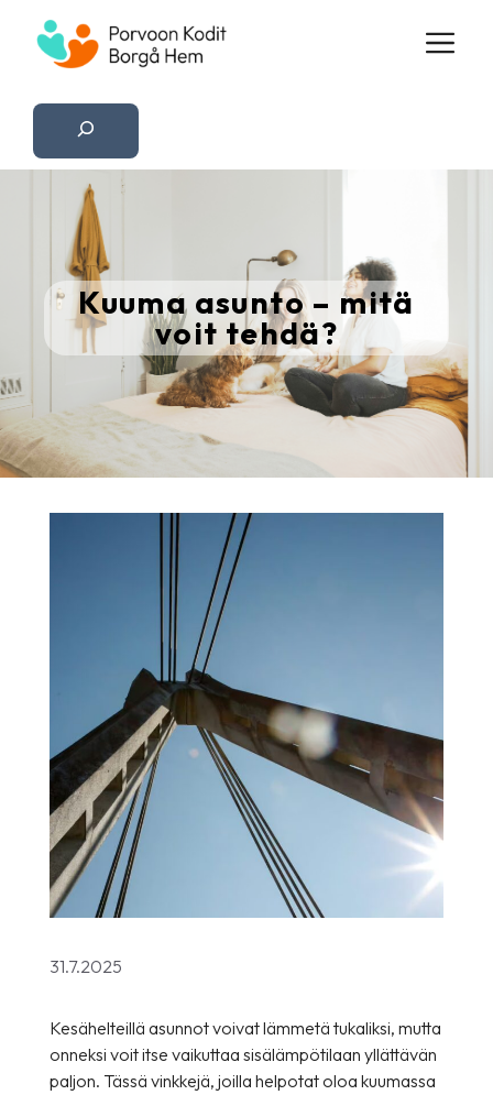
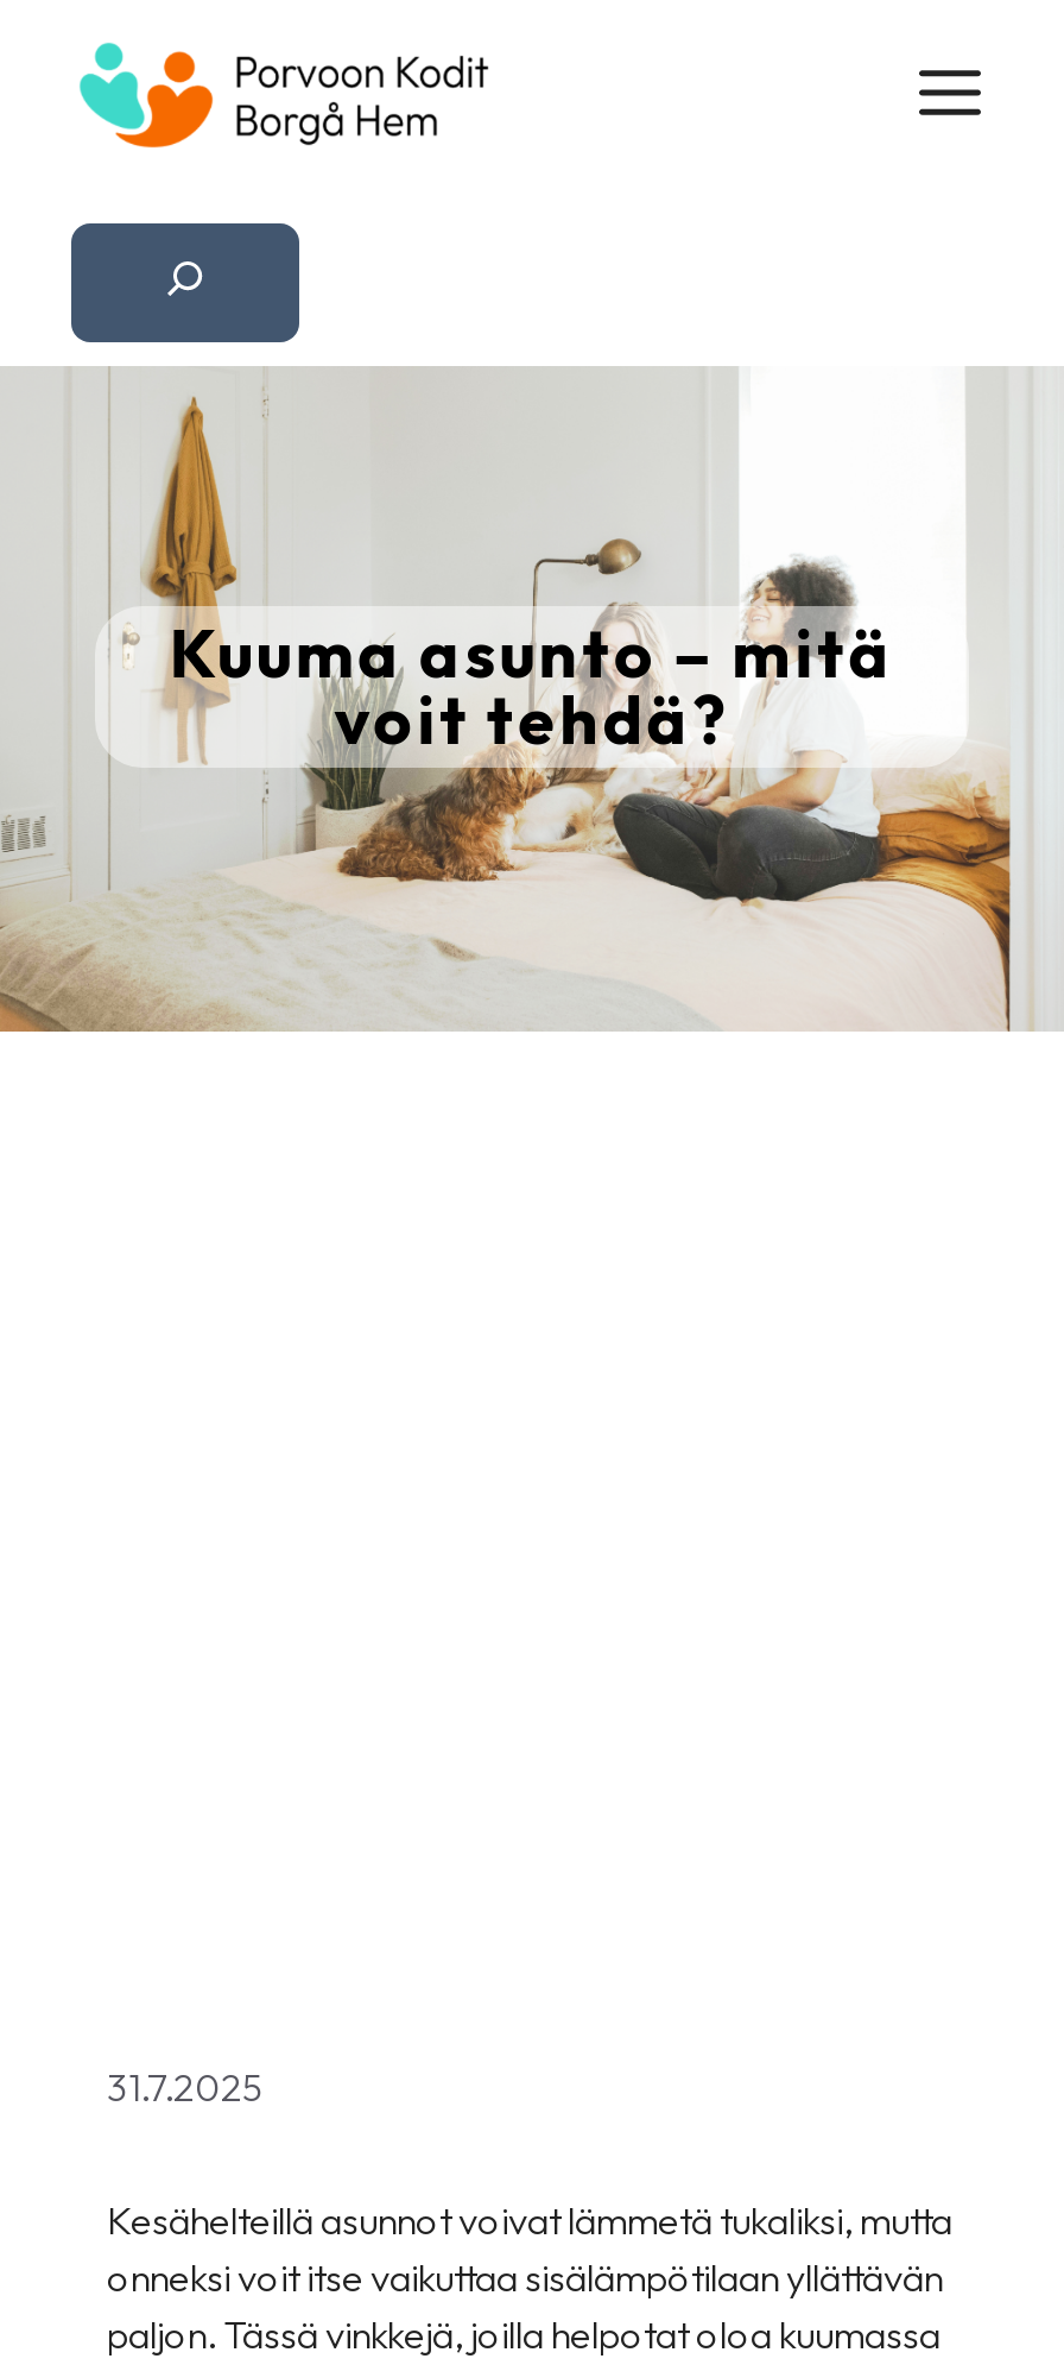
- [image]
